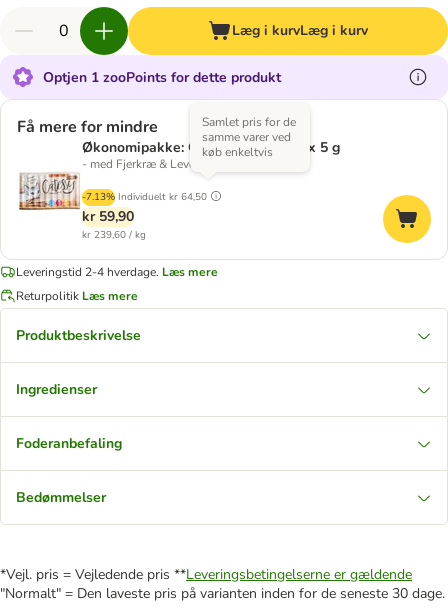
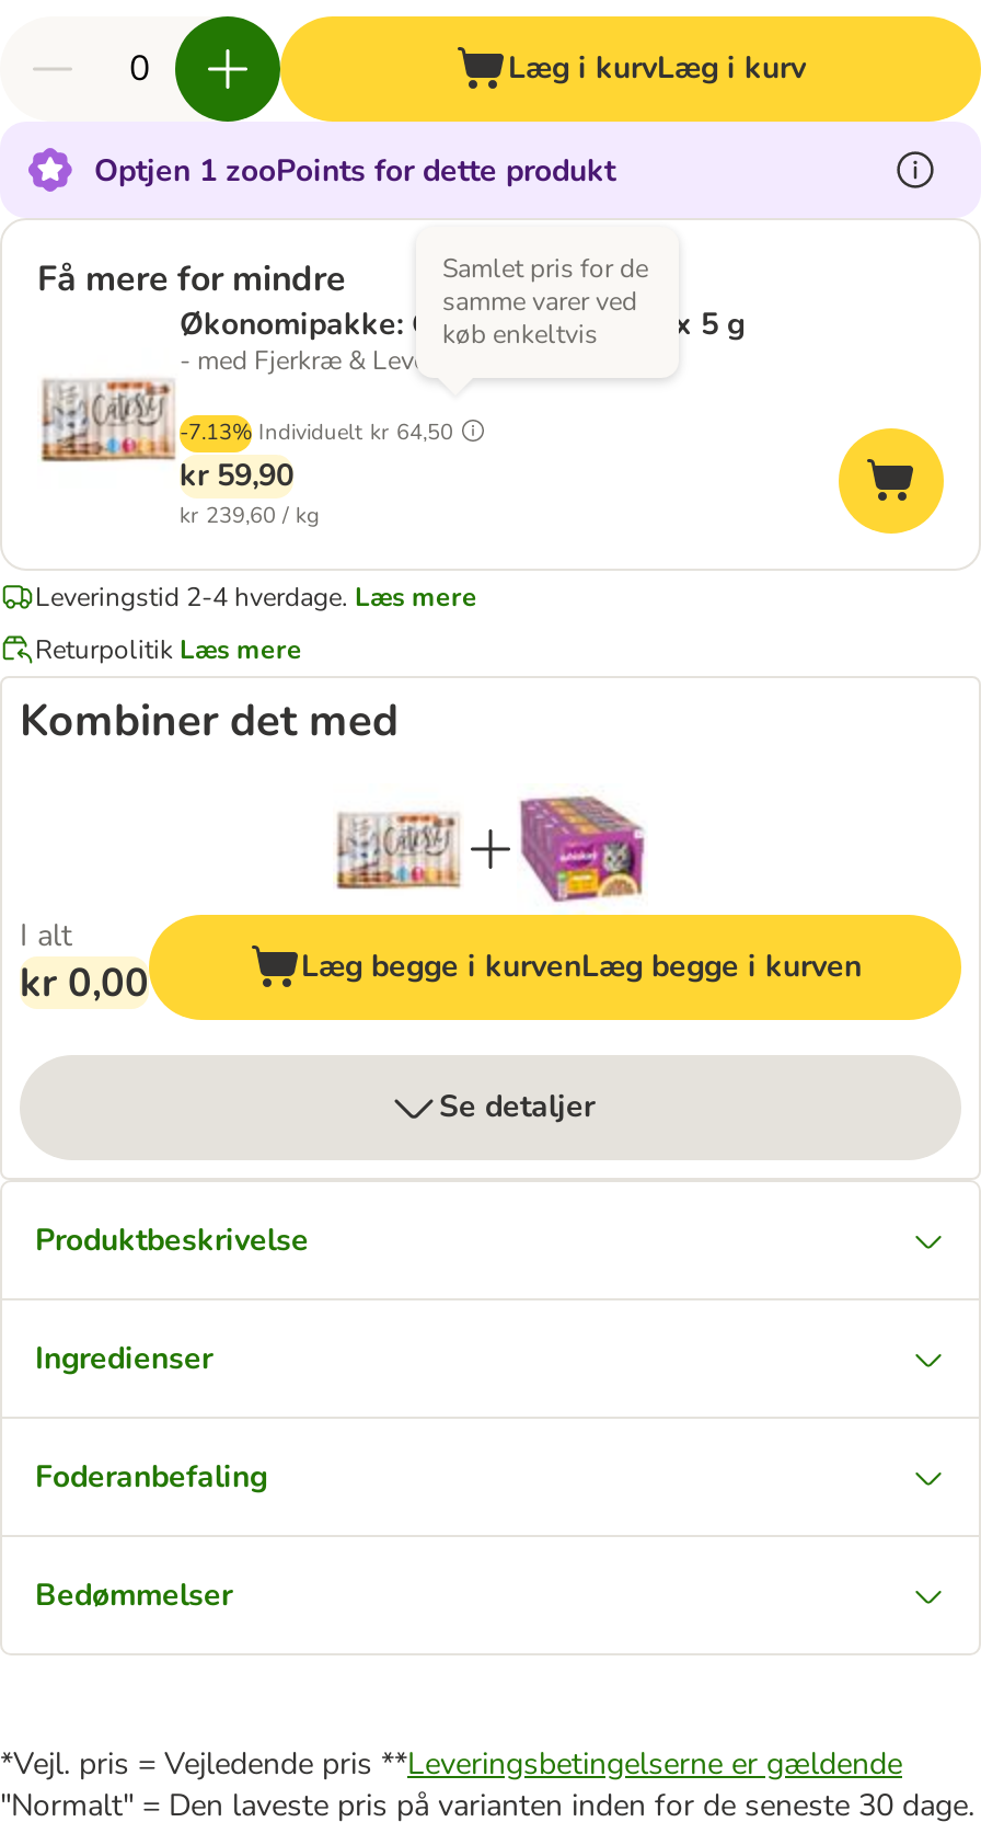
+ Kombiner det med

+ [image]
+ I alt
+ kr 0,00
+ Læg begge i kurvenLæg begge i kurven
+ Se detaljer
